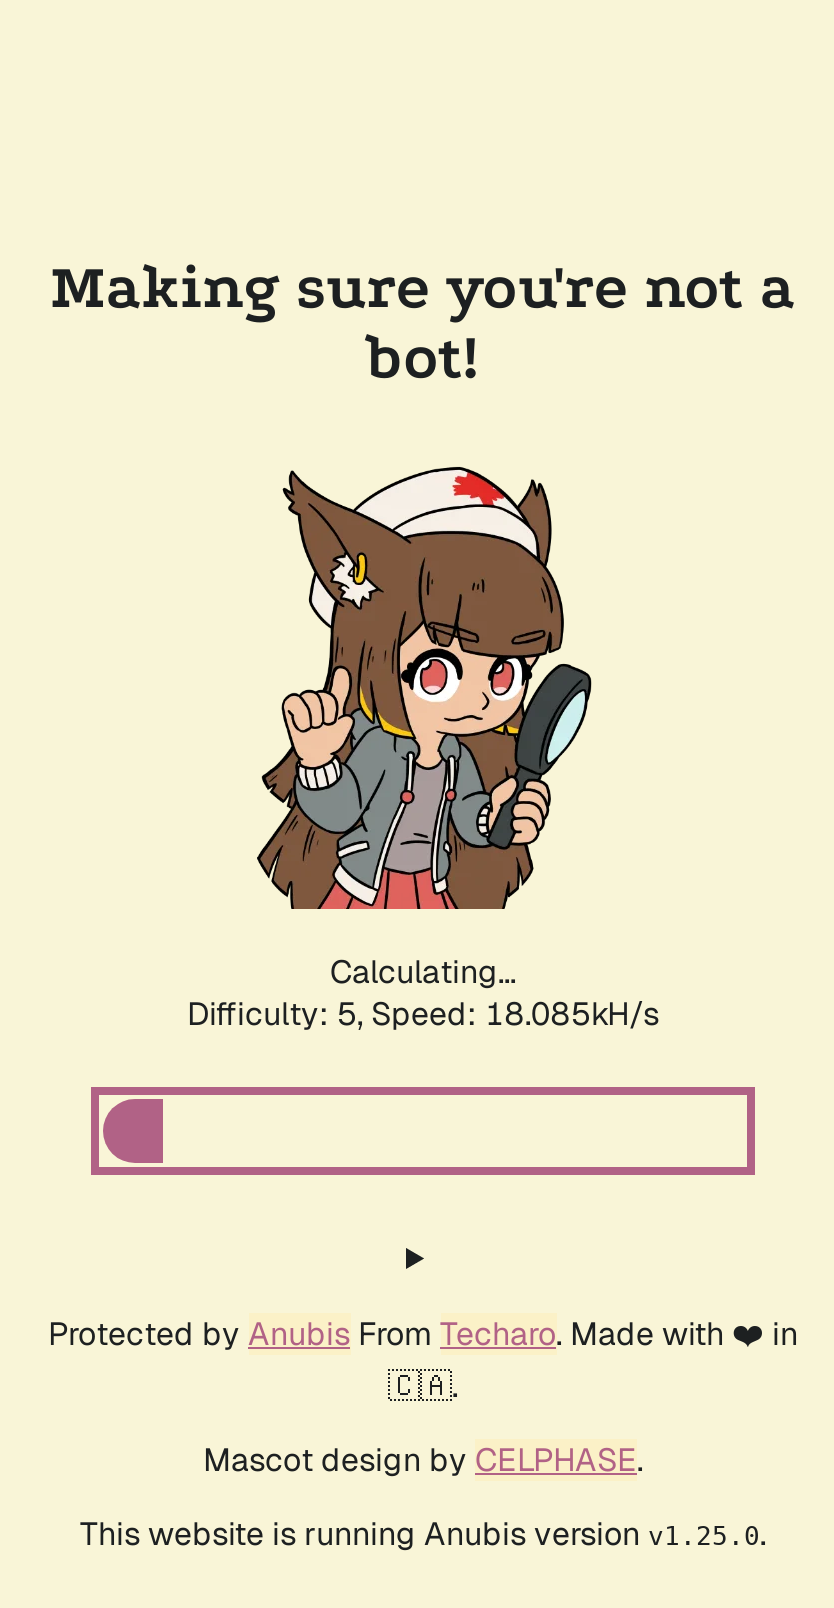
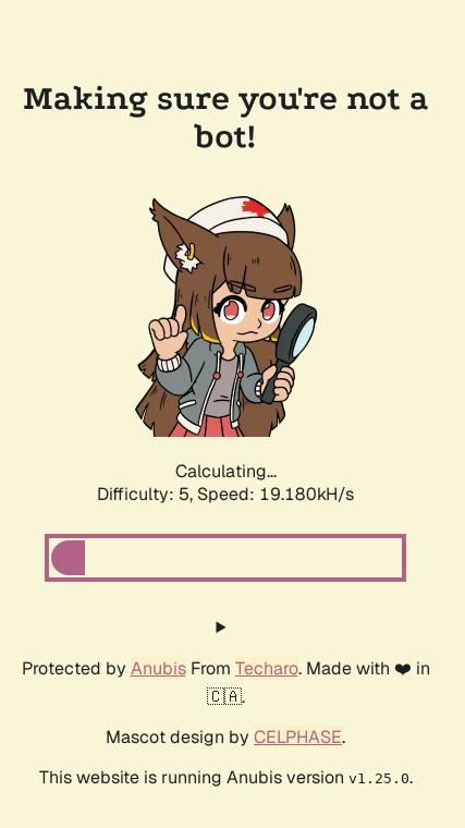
- Difficulty: 5, Speed: 18.085kH/s
+ Difficulty: 5, Speed: 19.180kH/s
